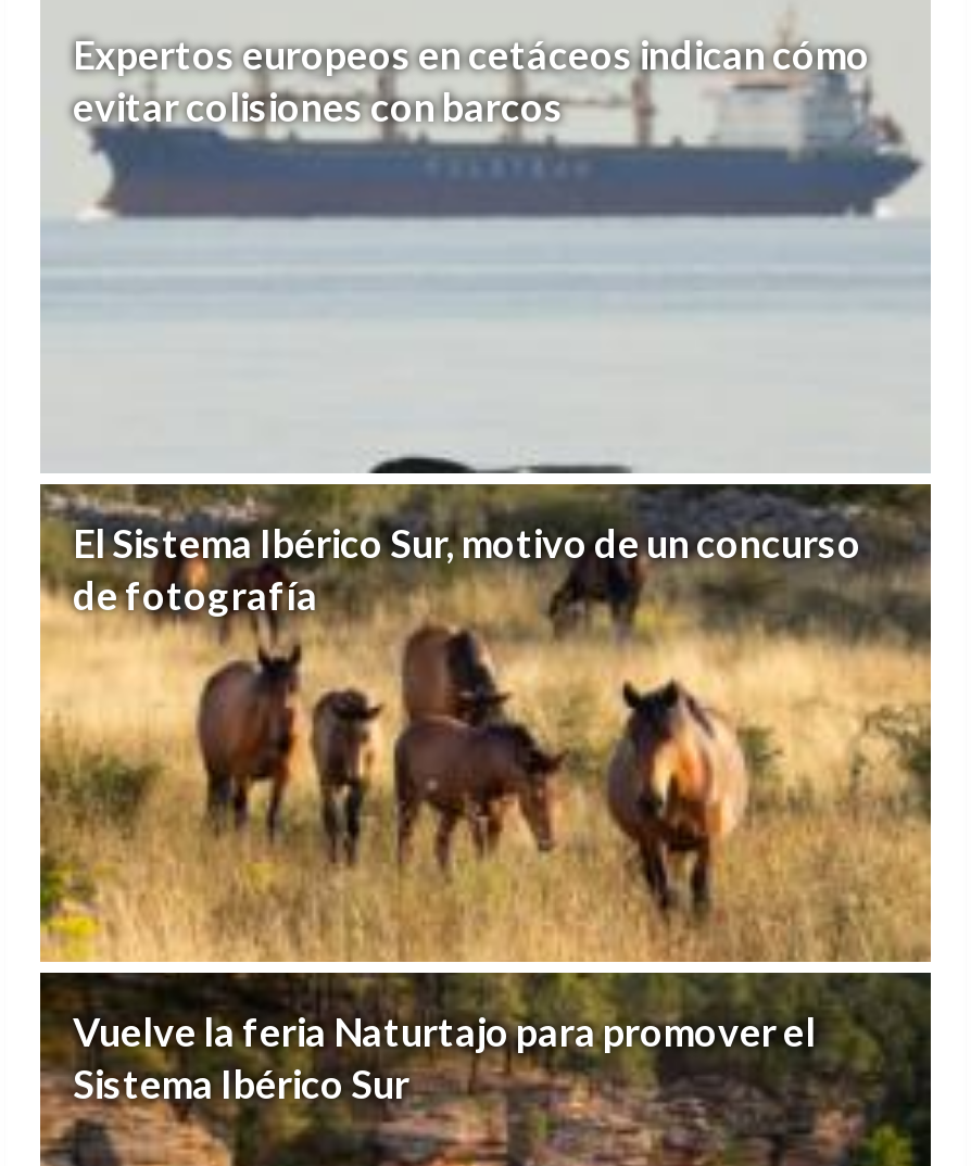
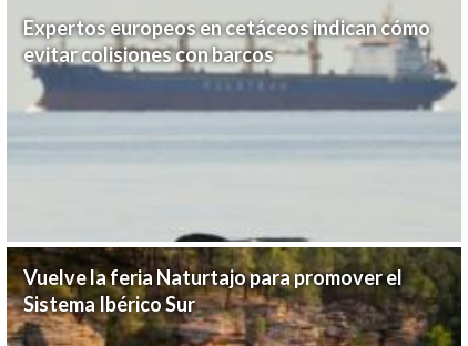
- [image]
- El Sistema Ibérico Sur, motivo de un concurso
- de fotografía
